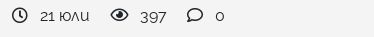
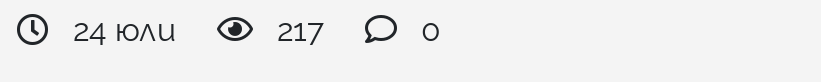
- 21 юли
- 397
+ 24 юли
+ 217
